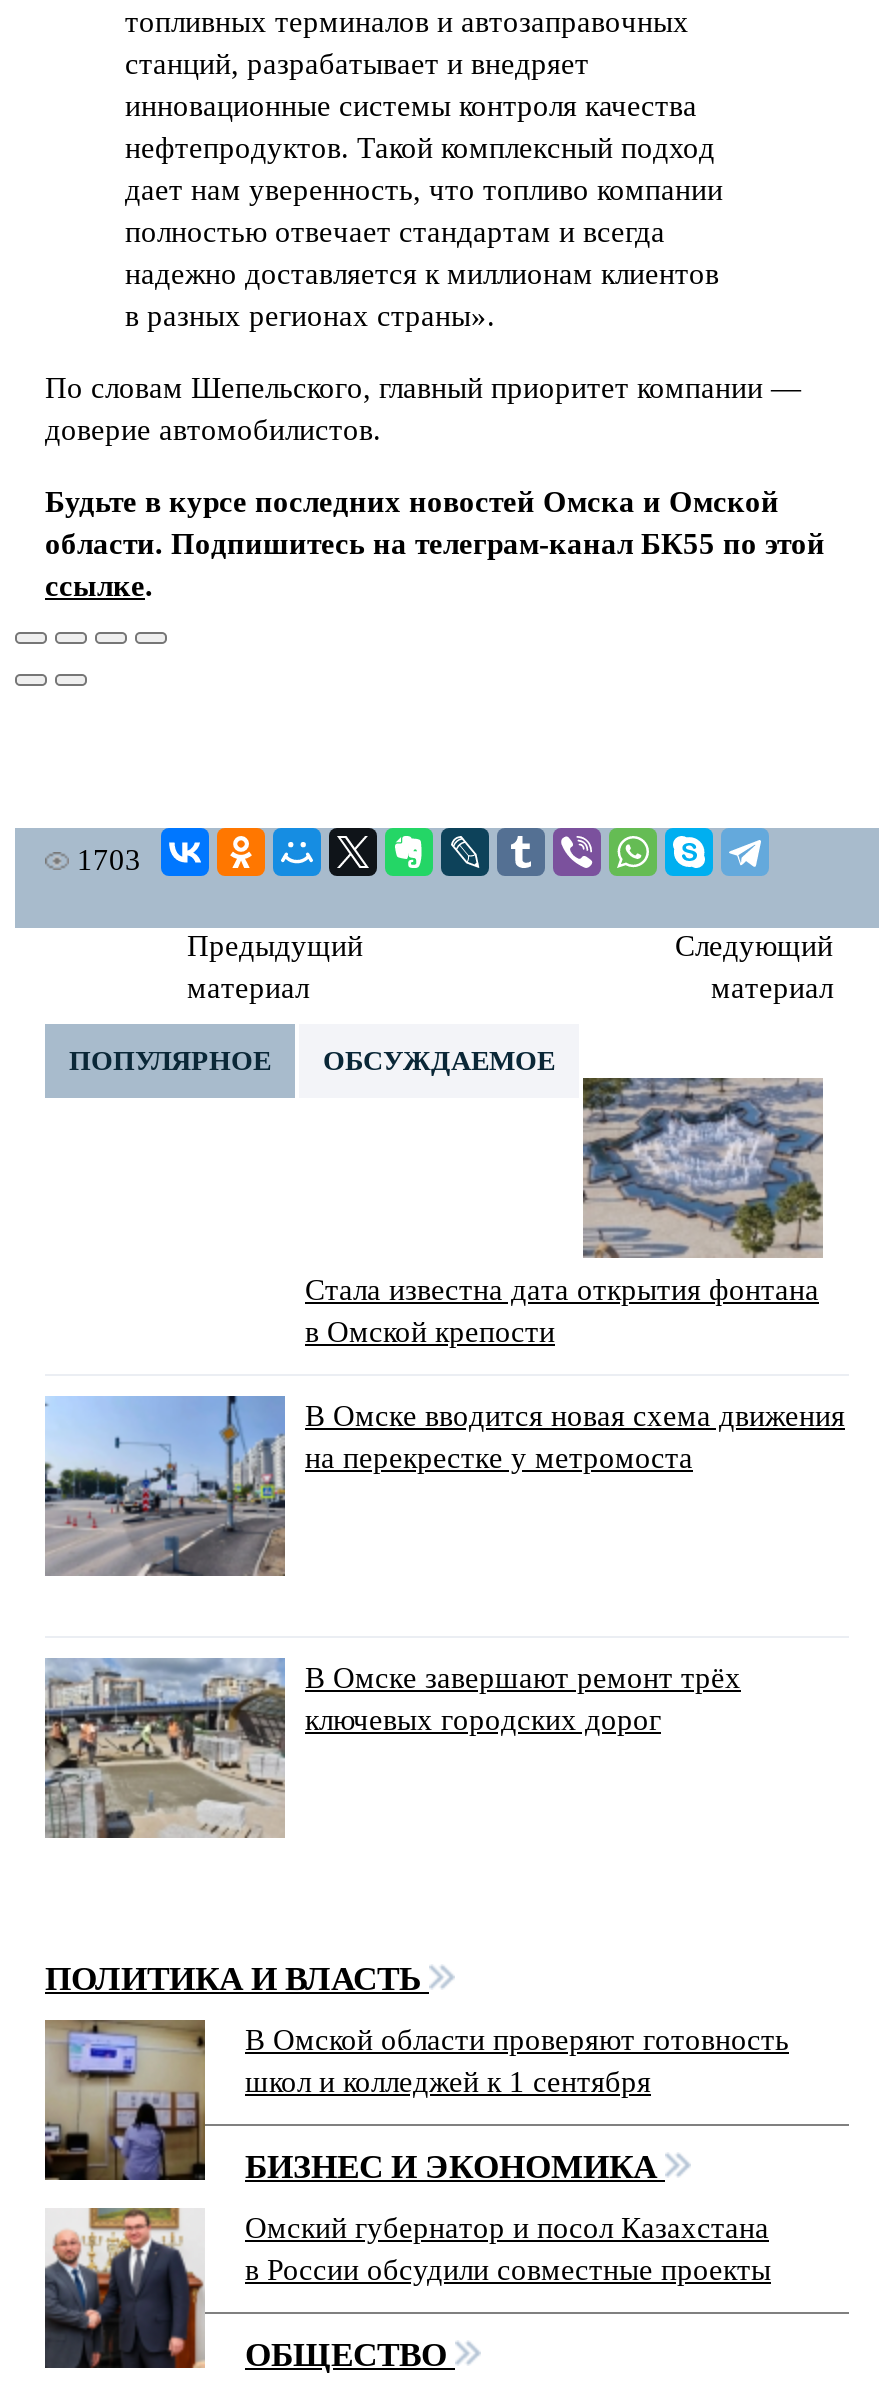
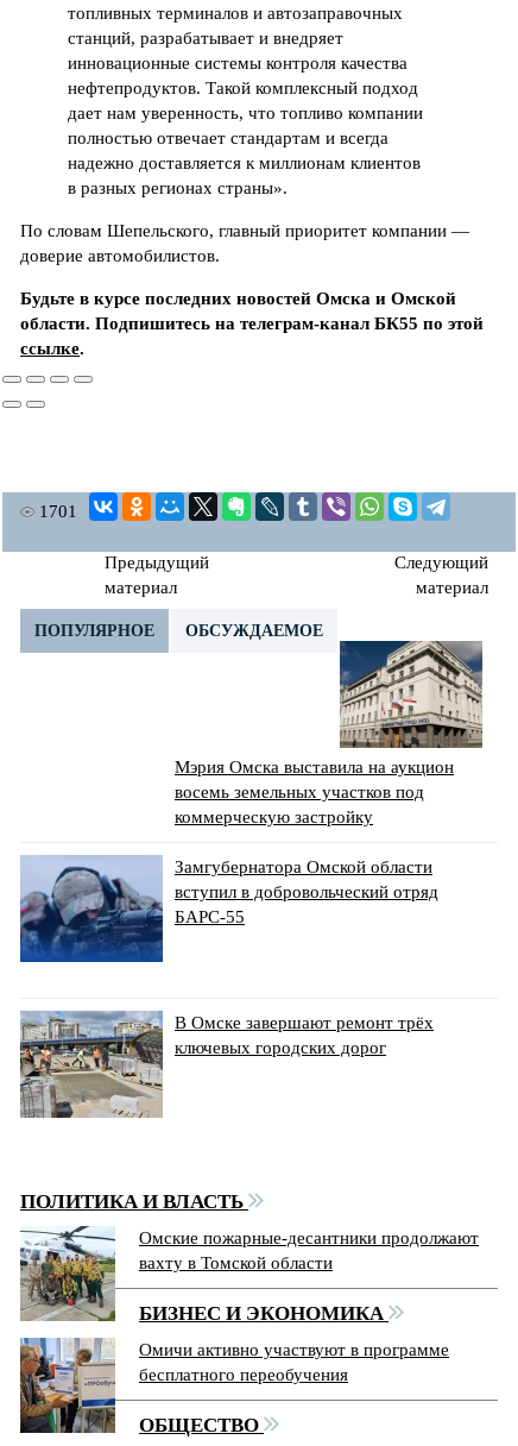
- 1703
+ 1701

- [image]
- Стала известна дата открытия фонтана
- в Омской крепости
+ [image]
+ Мэрия Омска выставила на аукцион
+ восемь земельных участков под
+ коммерческую застройку

- [image]
- В Омске вводится новая схема движения
- на перекрестке у метромоста
+ [image]
+ Замгубернатора Омской области
+ вступил в добровольческий отряд
+ БАРС-55

- [image]
- В Омской области проверяют готовность
- школ и колледжей к 1 сентября
+ [image]
+ Омские пожарные-десантники продолжают
+ вахту в Томской области

- [image]
- Омский губернатор и посол Казахстана
- в России обсудили совместные проекты
+ [image]
+ Омичи активно участвуют в программе
+ бесплатного переобучения
